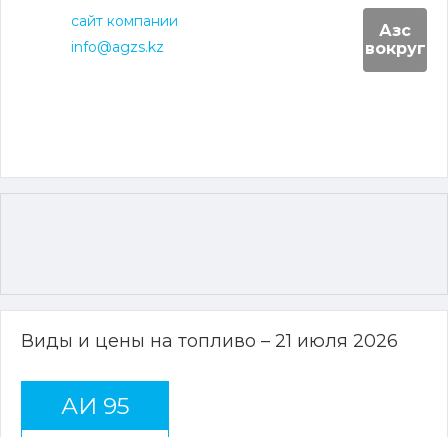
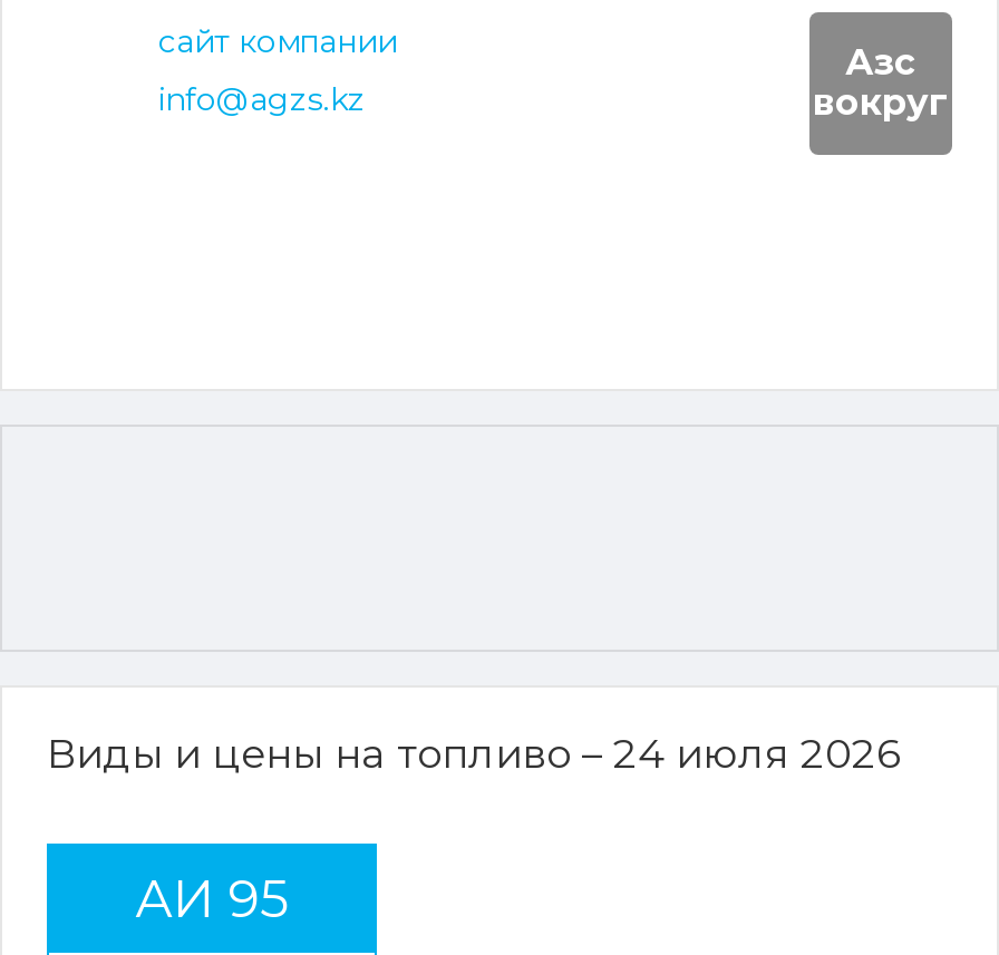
- Виды и цены на топливо – 21 июля 2026
+ Виды и цены на топливо – 24 июля 2026
